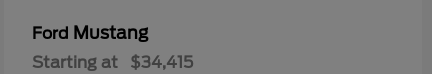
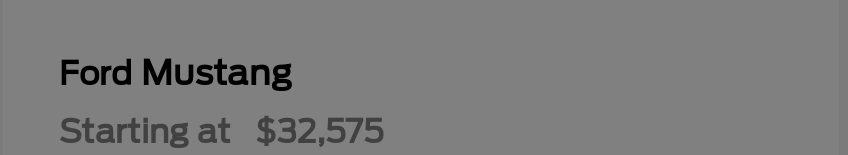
- Starting at $34,415
+ Starting at $32,575
